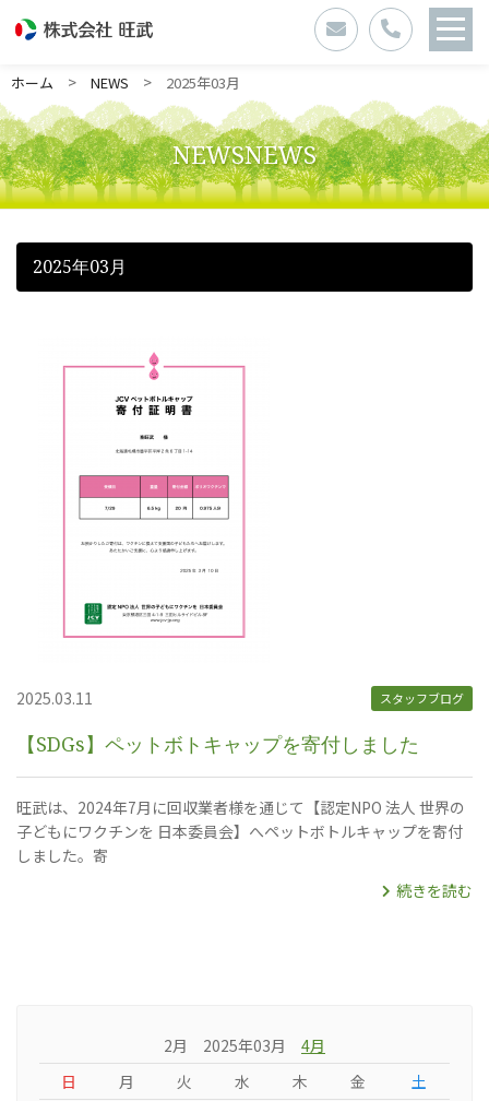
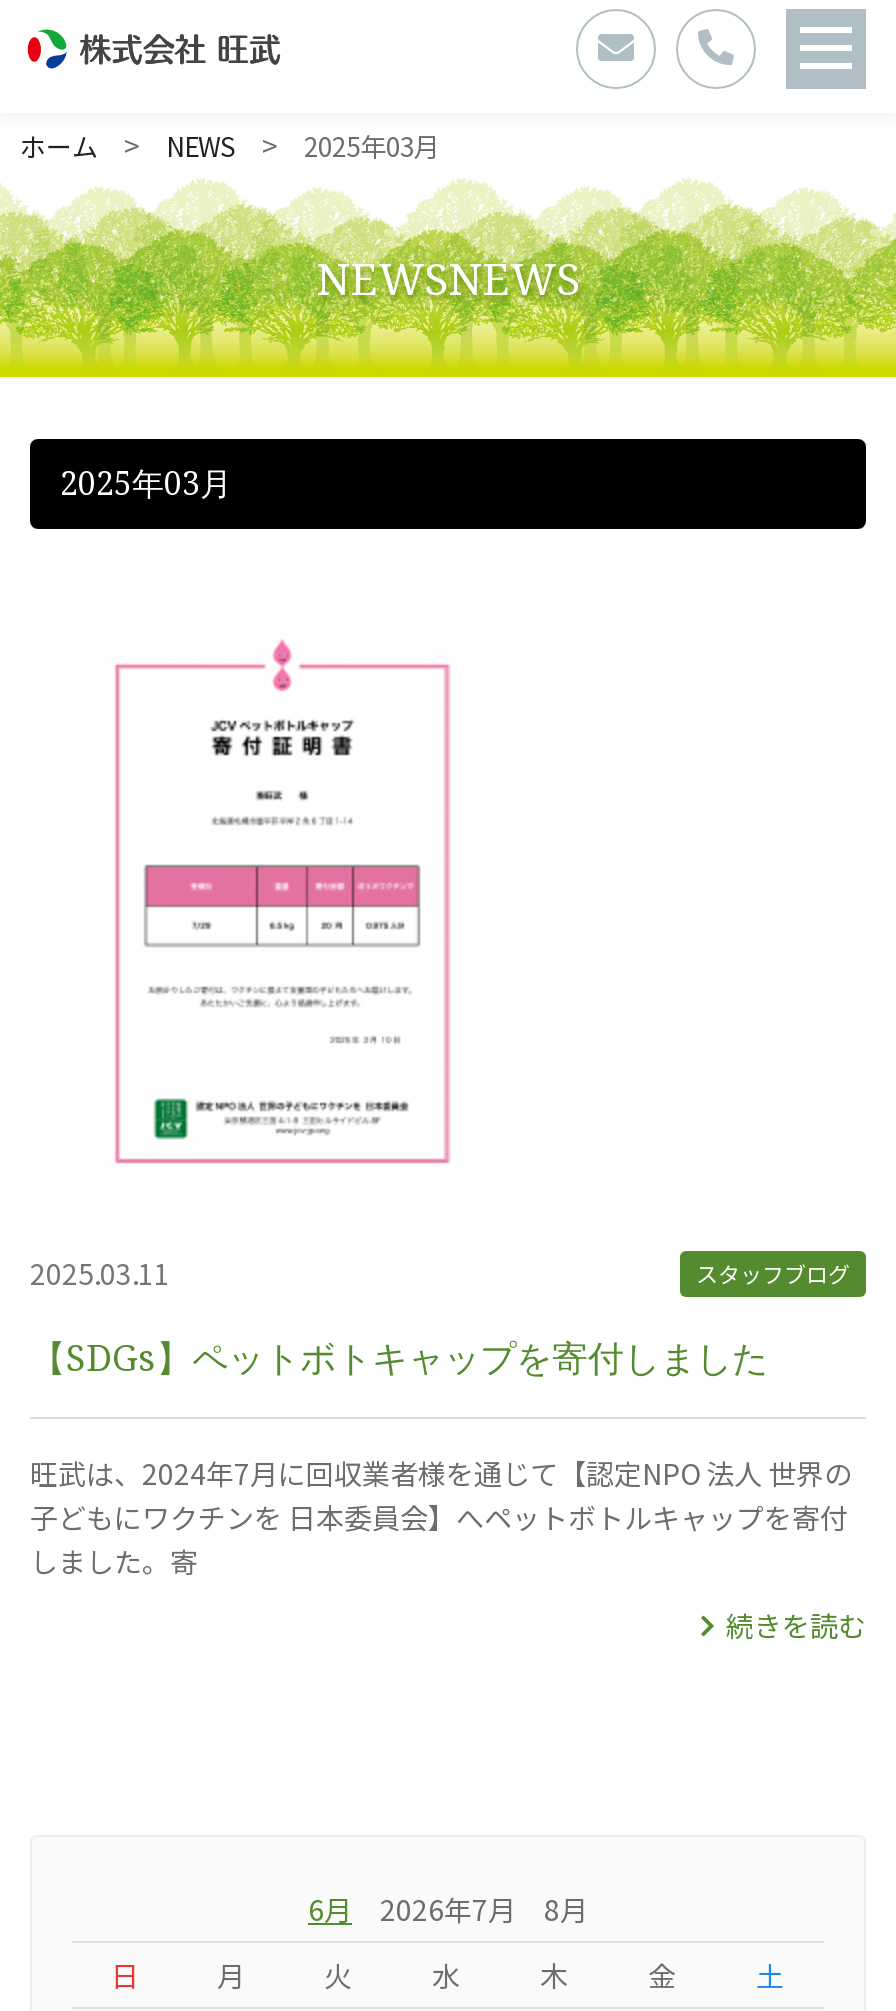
- 2月 2025年03月4月
+ 6月2026年7月 8月
